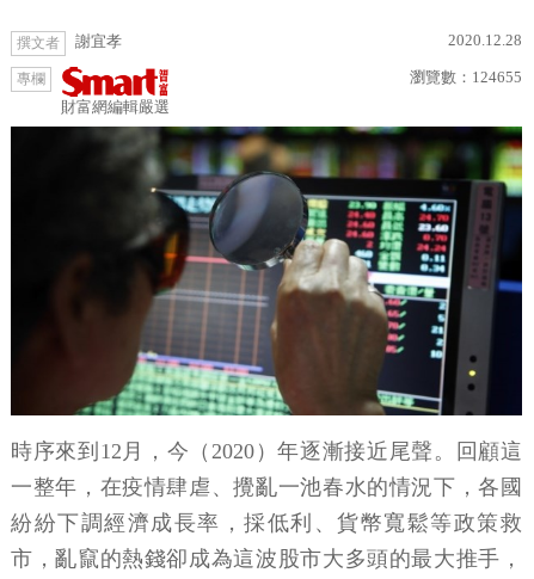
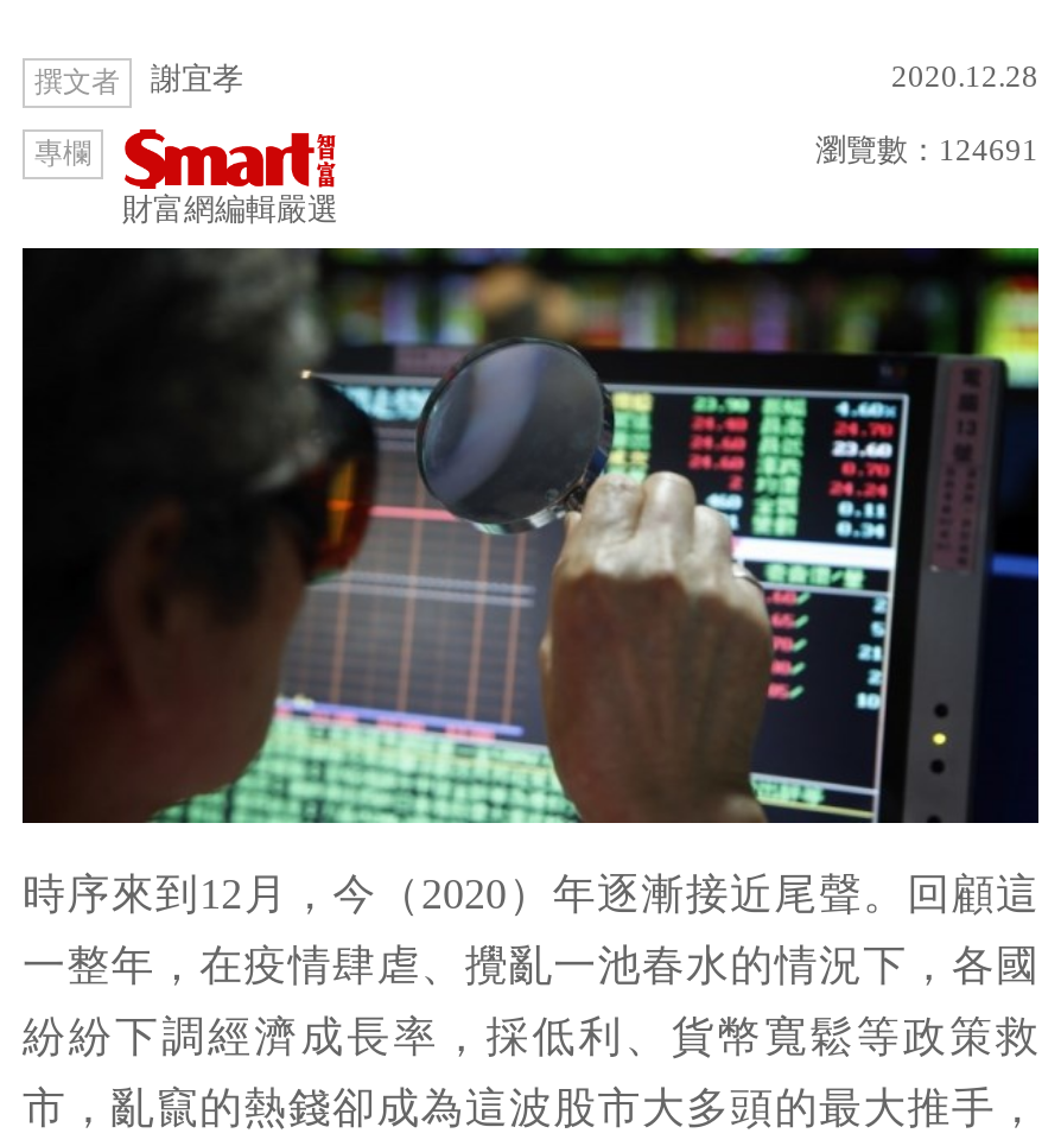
- 瀏覽數：124655
+ 瀏覽數：124691
